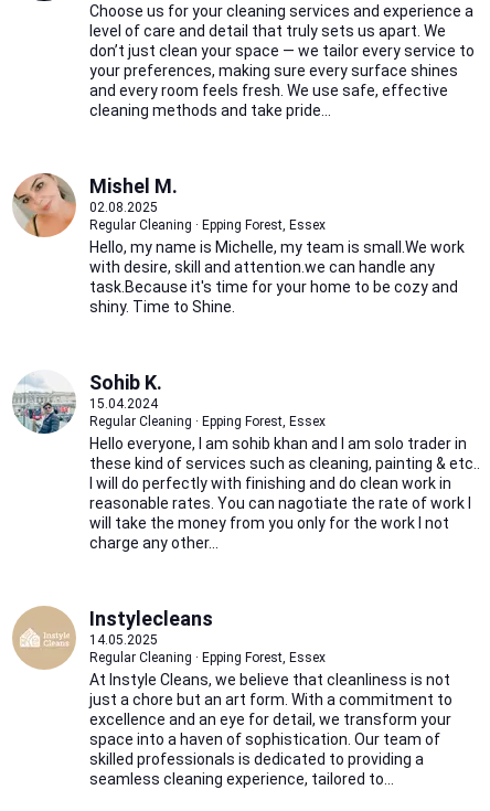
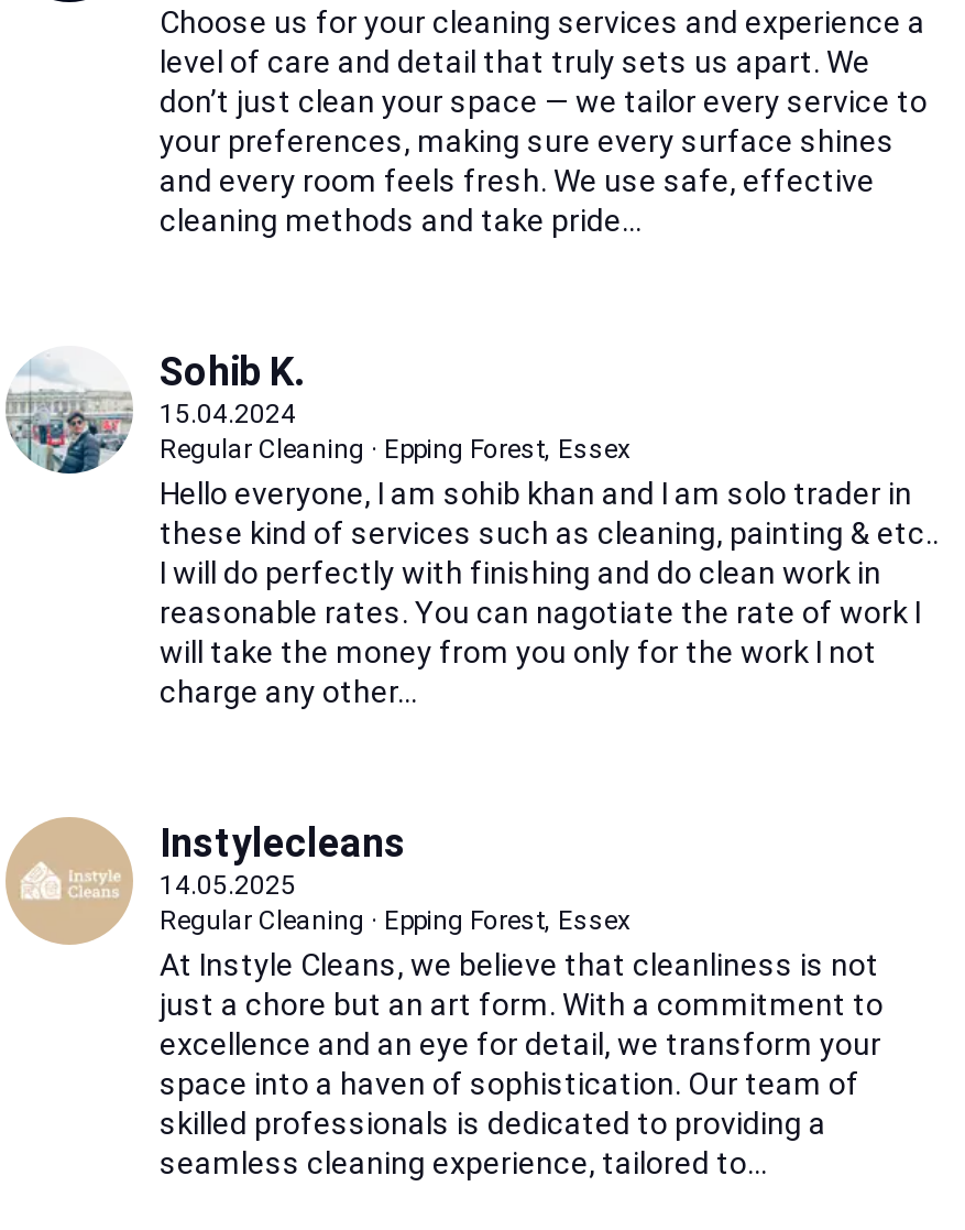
- [image]
- Mishel M.
- 02.08.2025
- Regular Cleaning · Epping Forest, Essex
- Hello, my name is Michelle, my team is small.We work
- with desire, skill and attention.we can handle any
- task.Because it's time for your home to be cozy and
- shiny. Time to Shine.
